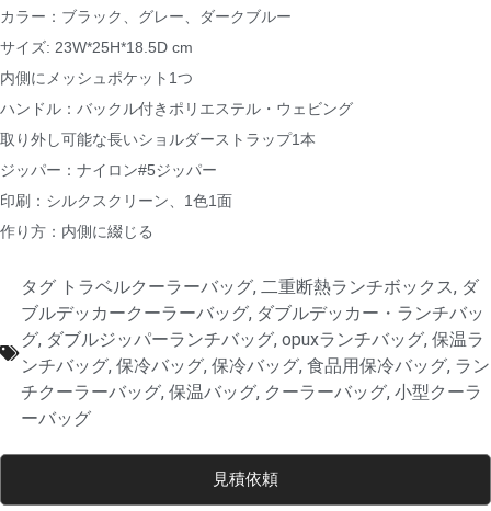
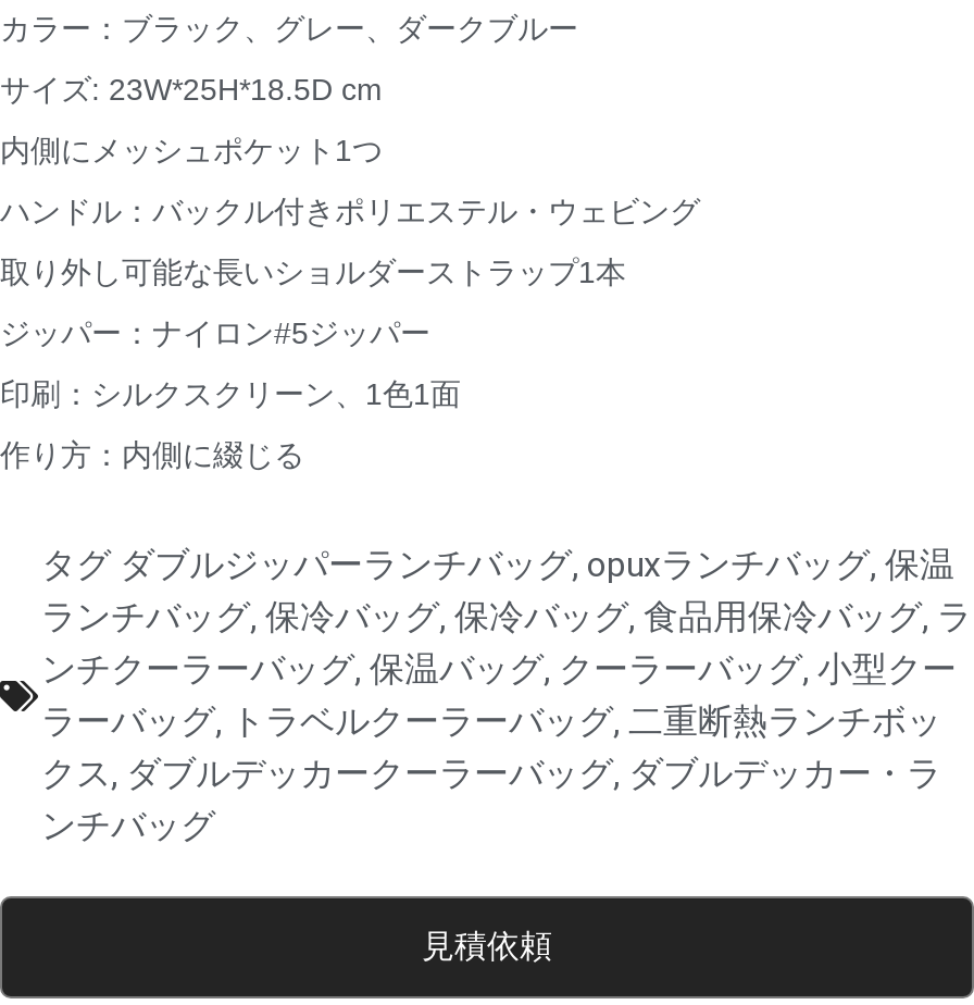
- タグ トラベルクーラーバッグ,二重断熱ランチボックス,ダ
- ブルデッカークーラーバッグ,ダブルデッカー・ランチバッ
- グ,ダブルジッパーランチバッグ, opuxランチバッグ,保温ラ
- ンチバッグ,保冷バッグ,保冷バッグ,食品用保冷バッグ,ラン
- チクーラーバッグ,保温バッグ,クーラーバッグ,小型クーラ
- ーバッグ
+ タグ ダブルジッパーランチバッグ, opuxランチバッグ,保温
+ ランチバッグ,保冷バッグ,保冷バッグ,食品用保冷バッグ,ラ
+ ンチクーラーバッグ,保温バッグ,クーラーバッグ,小型クー
+ ラーバッグ,トラベルクーラーバッグ,二重断熱ランチボッ
+ クス,ダブルデッカークーラーバッグ,ダブルデッカー・ラ
+ ンチバッグ
